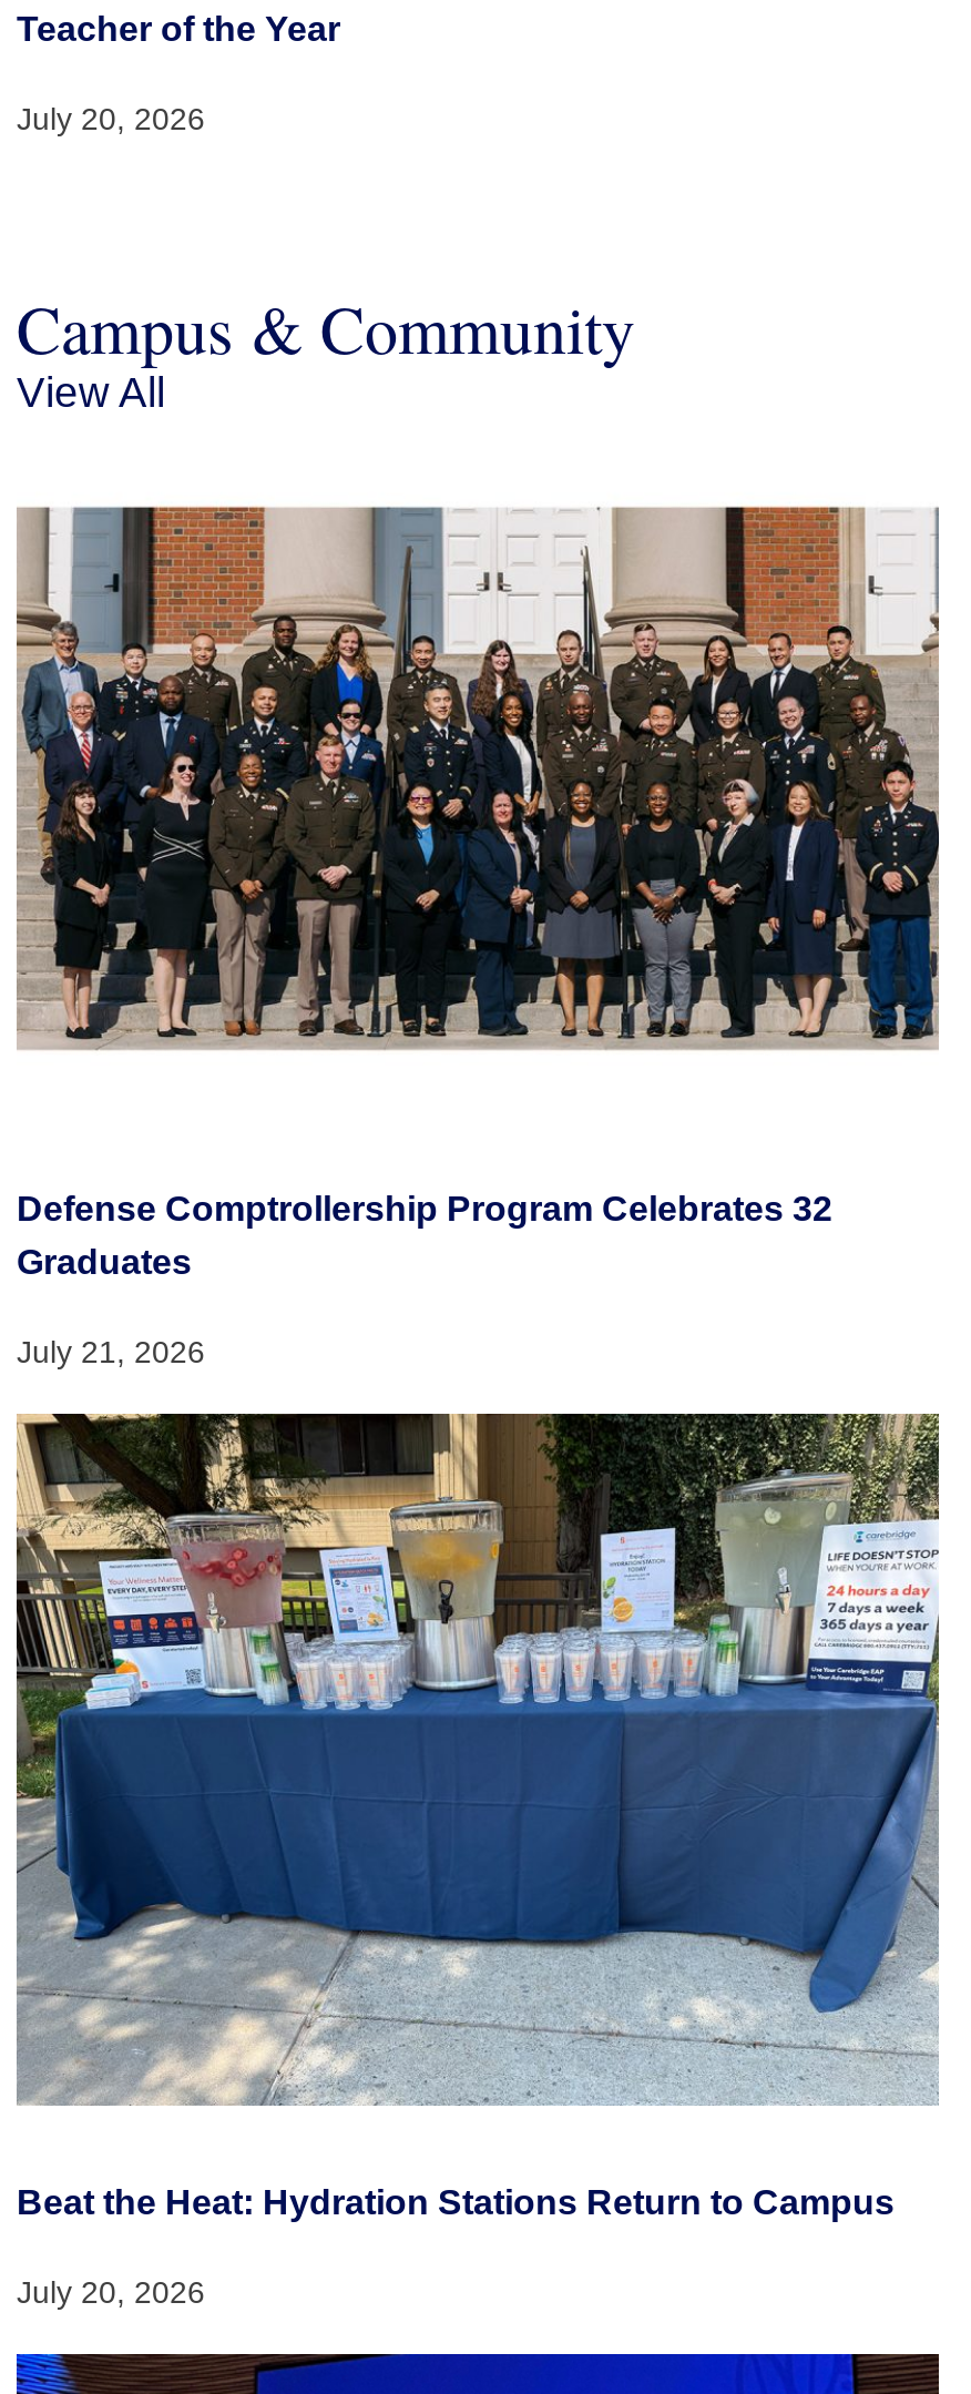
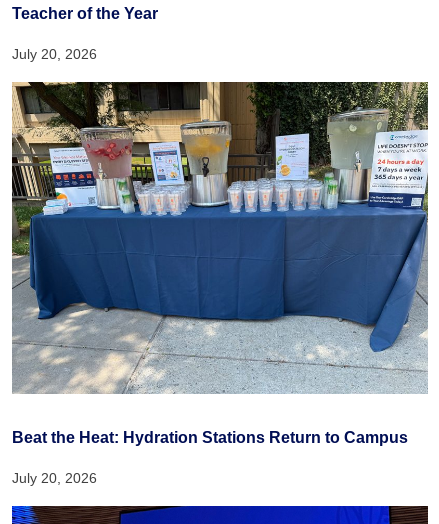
- Campus & Community
- View All

- [image]

- Defense Comptrollership Program Celebrates 32
- Graduates
- July 21, 2026
